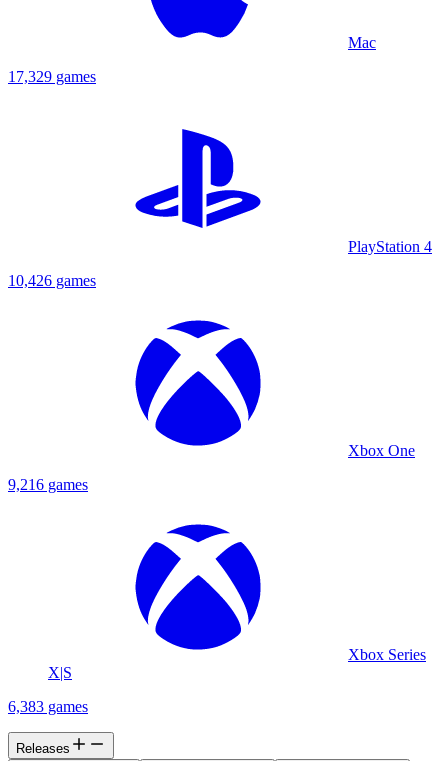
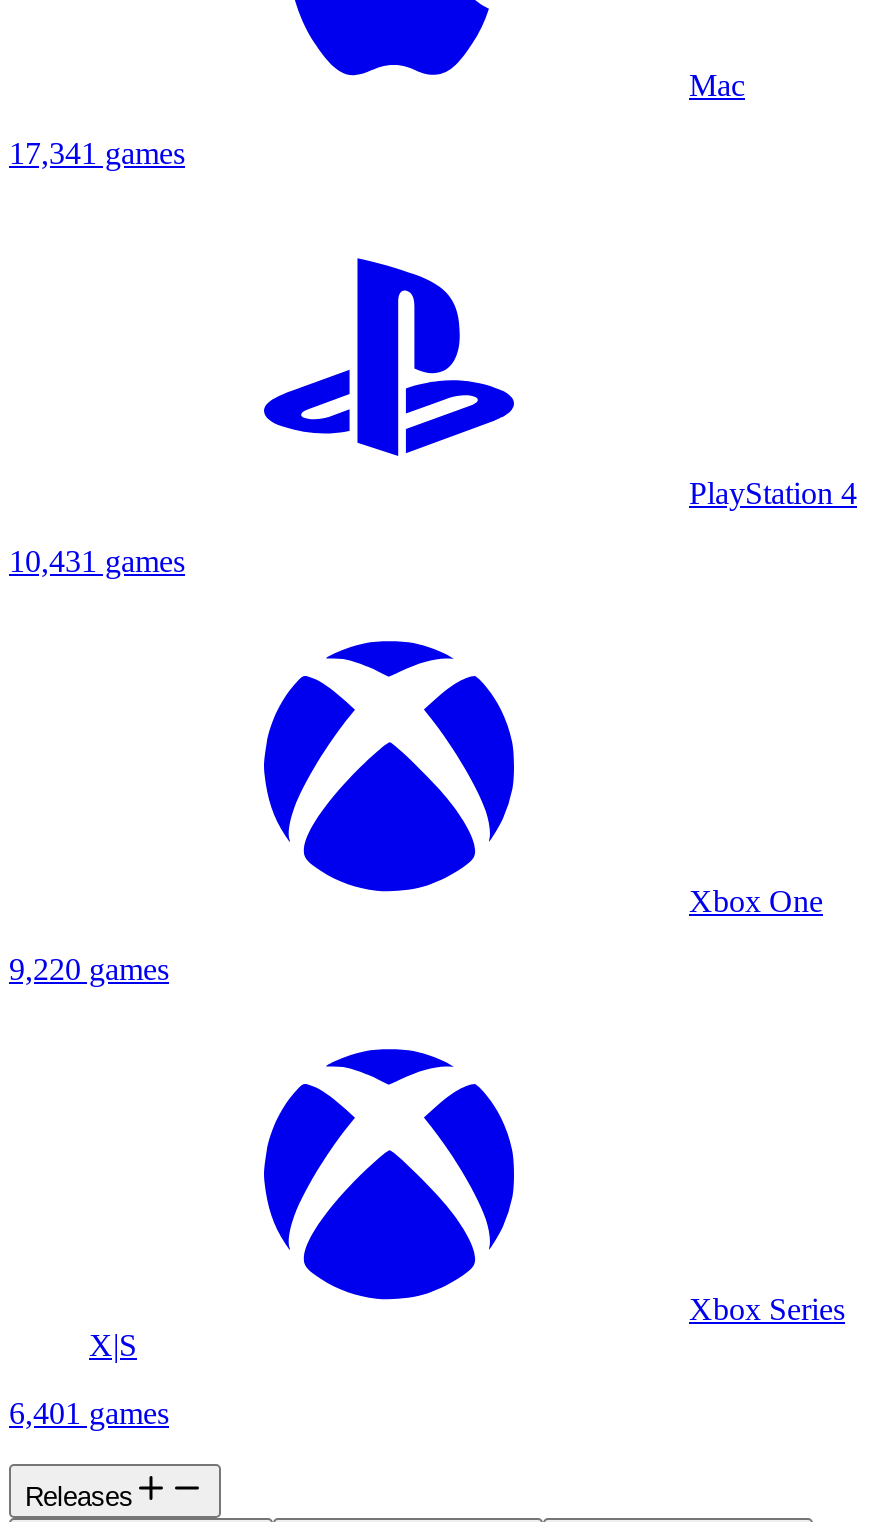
- 17,329 games
+ 17,341 games

- 10,426 games
+ 10,431 games

- 9,216 games
+ 9,220 games

- 6,383 games
+ 6,401 games
